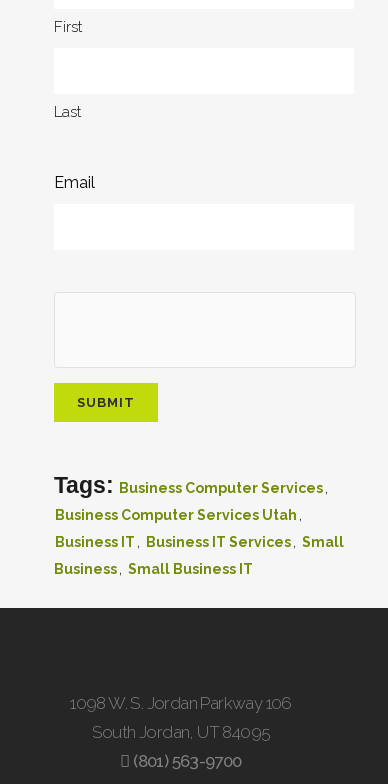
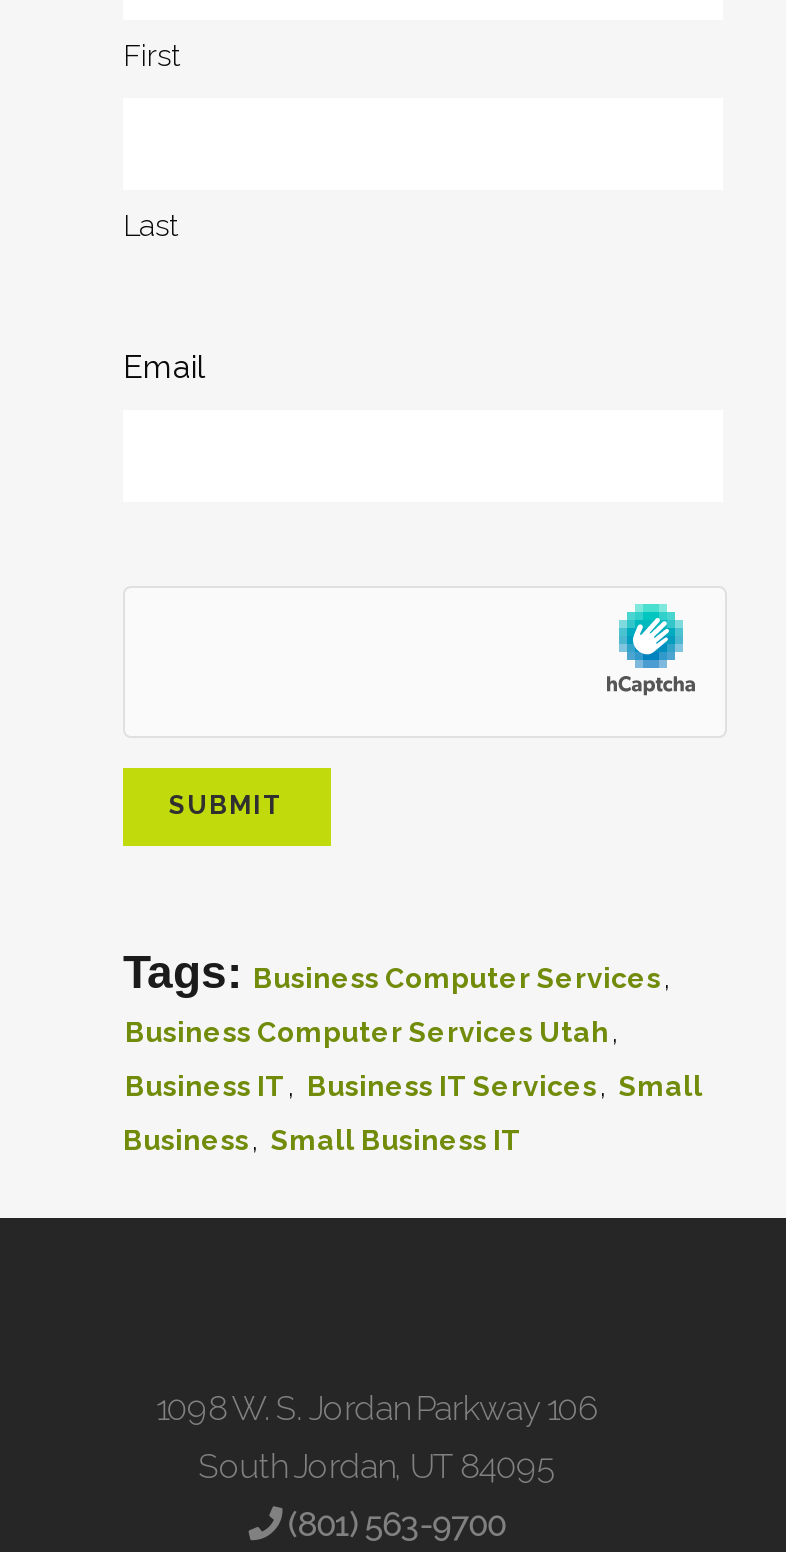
+ [image]
